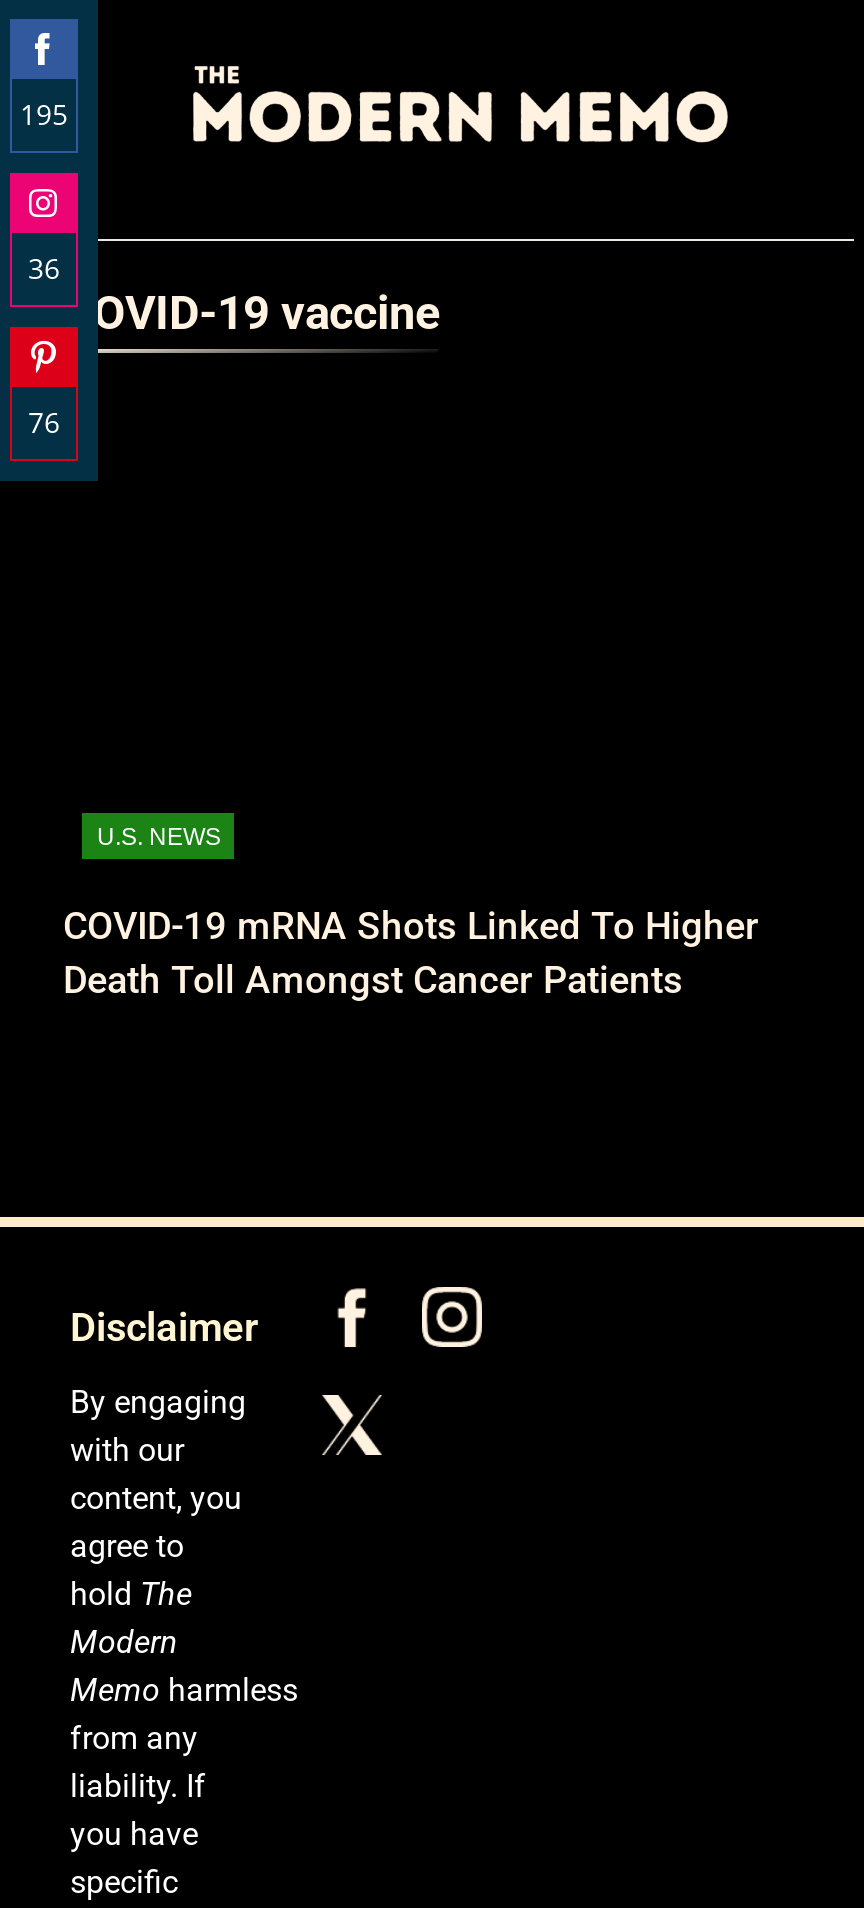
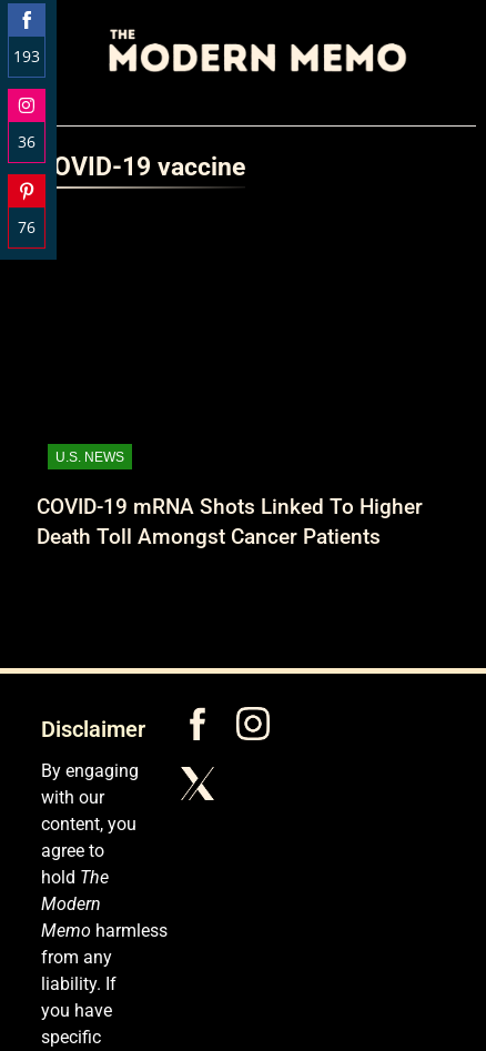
- 195
+ 193
